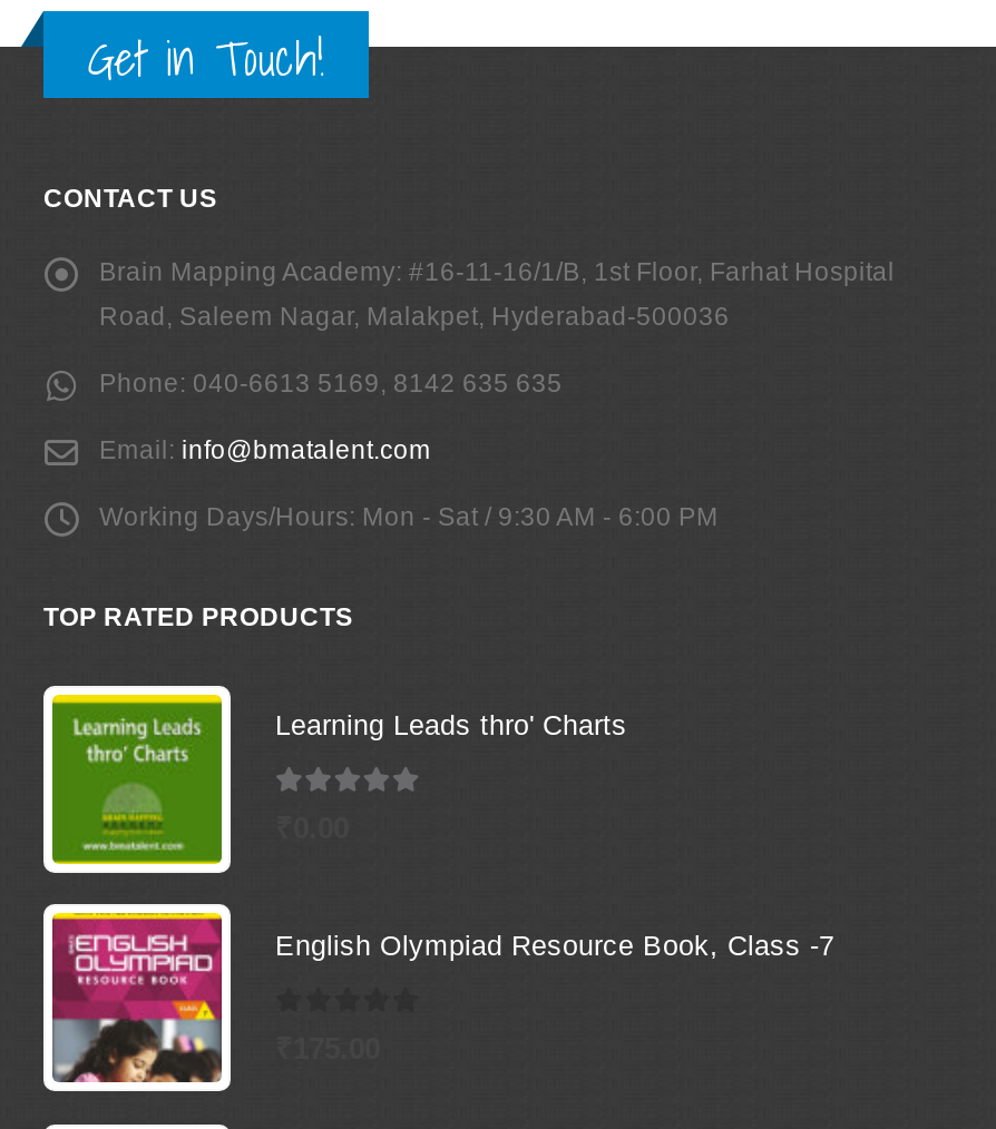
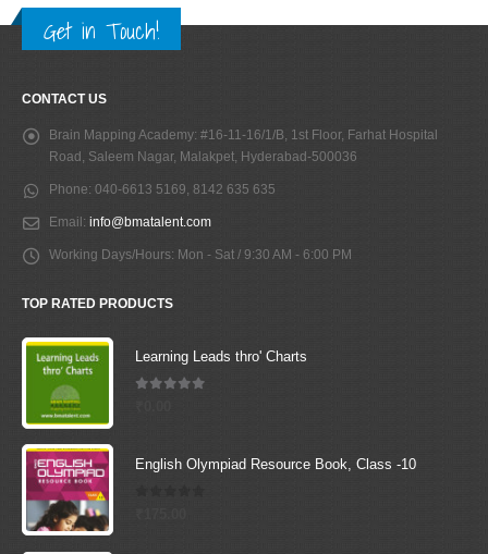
- English Olympiad Resource Book, Class -7
+ English Olympiad Resource Book, Class -10
